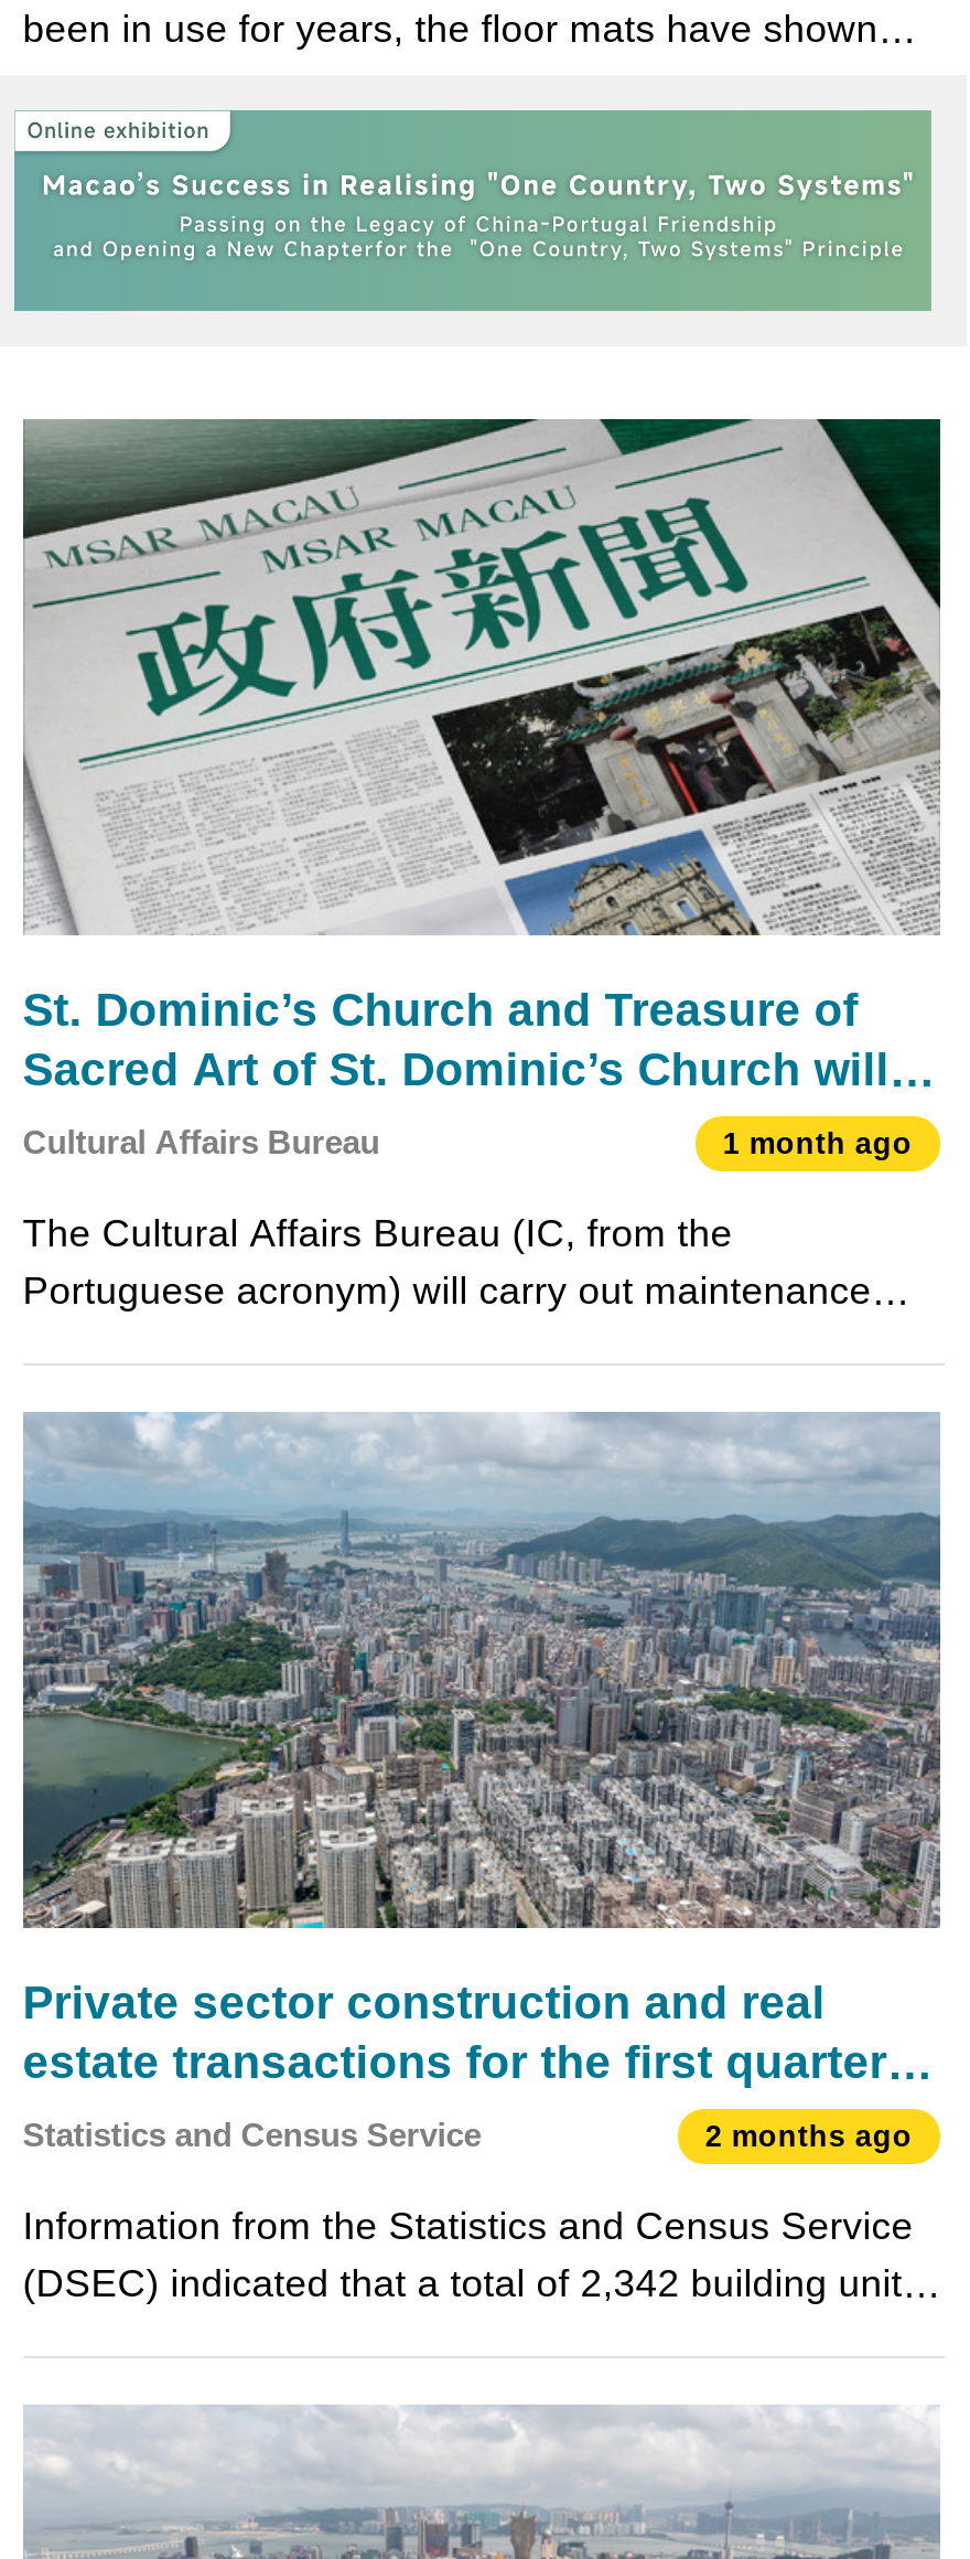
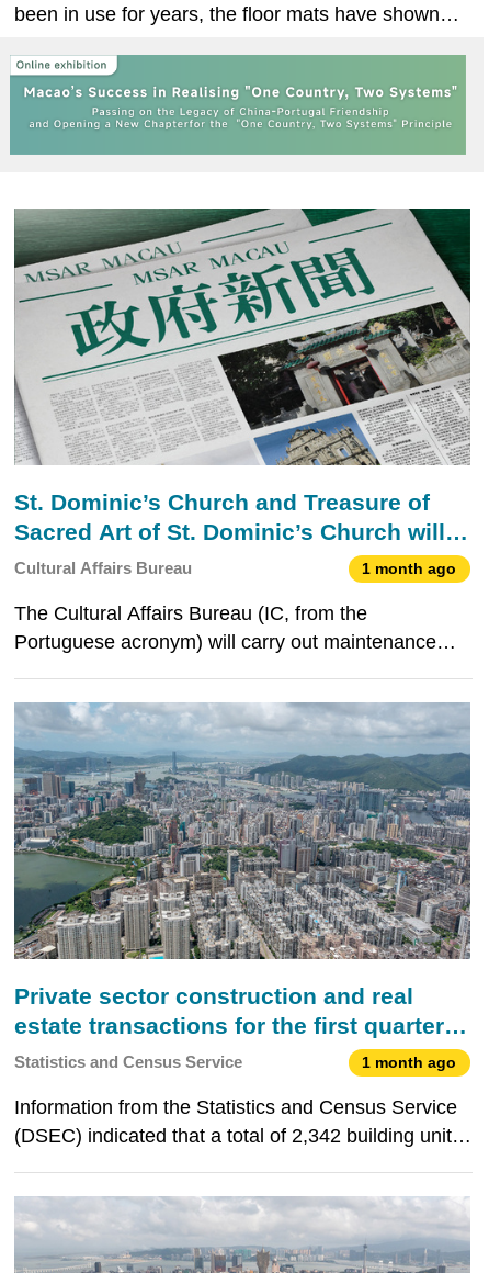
- 2 months ago
+ 1 month ago
